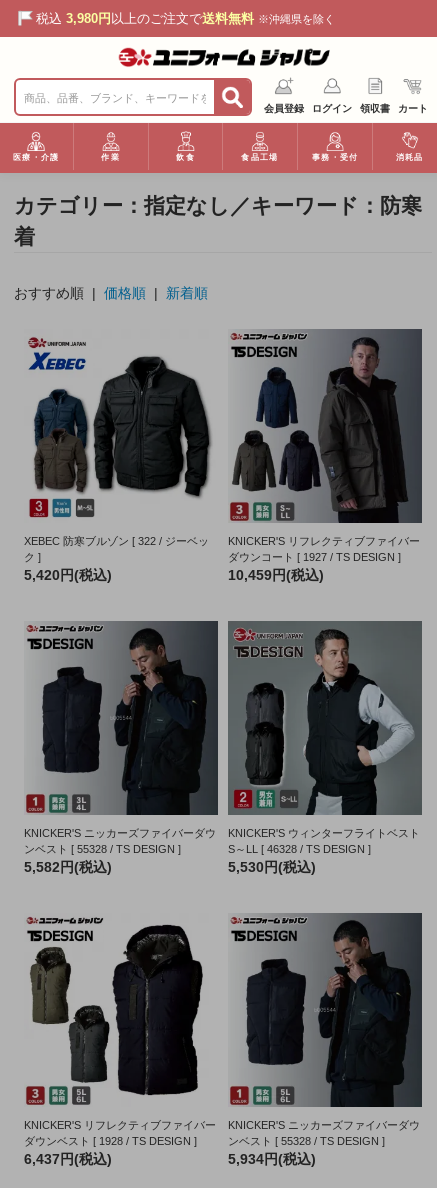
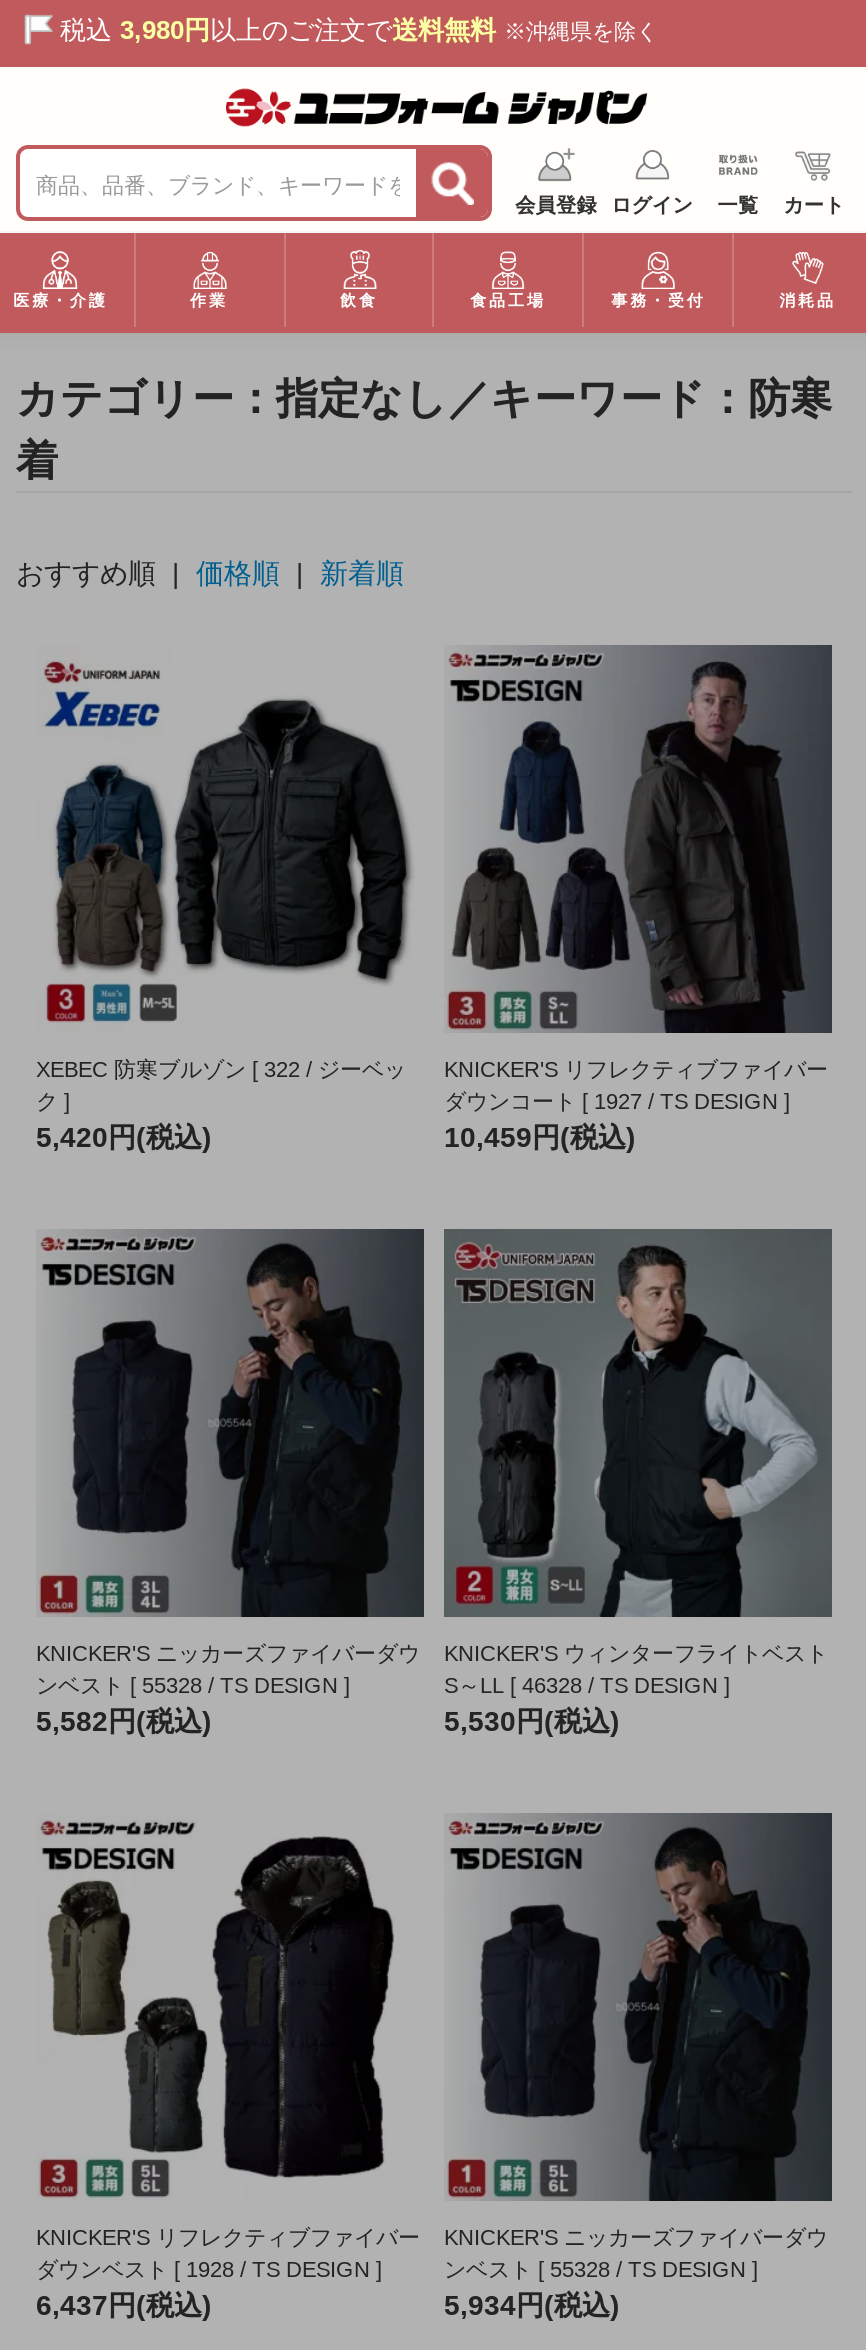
- 領収書
+ 一覧
